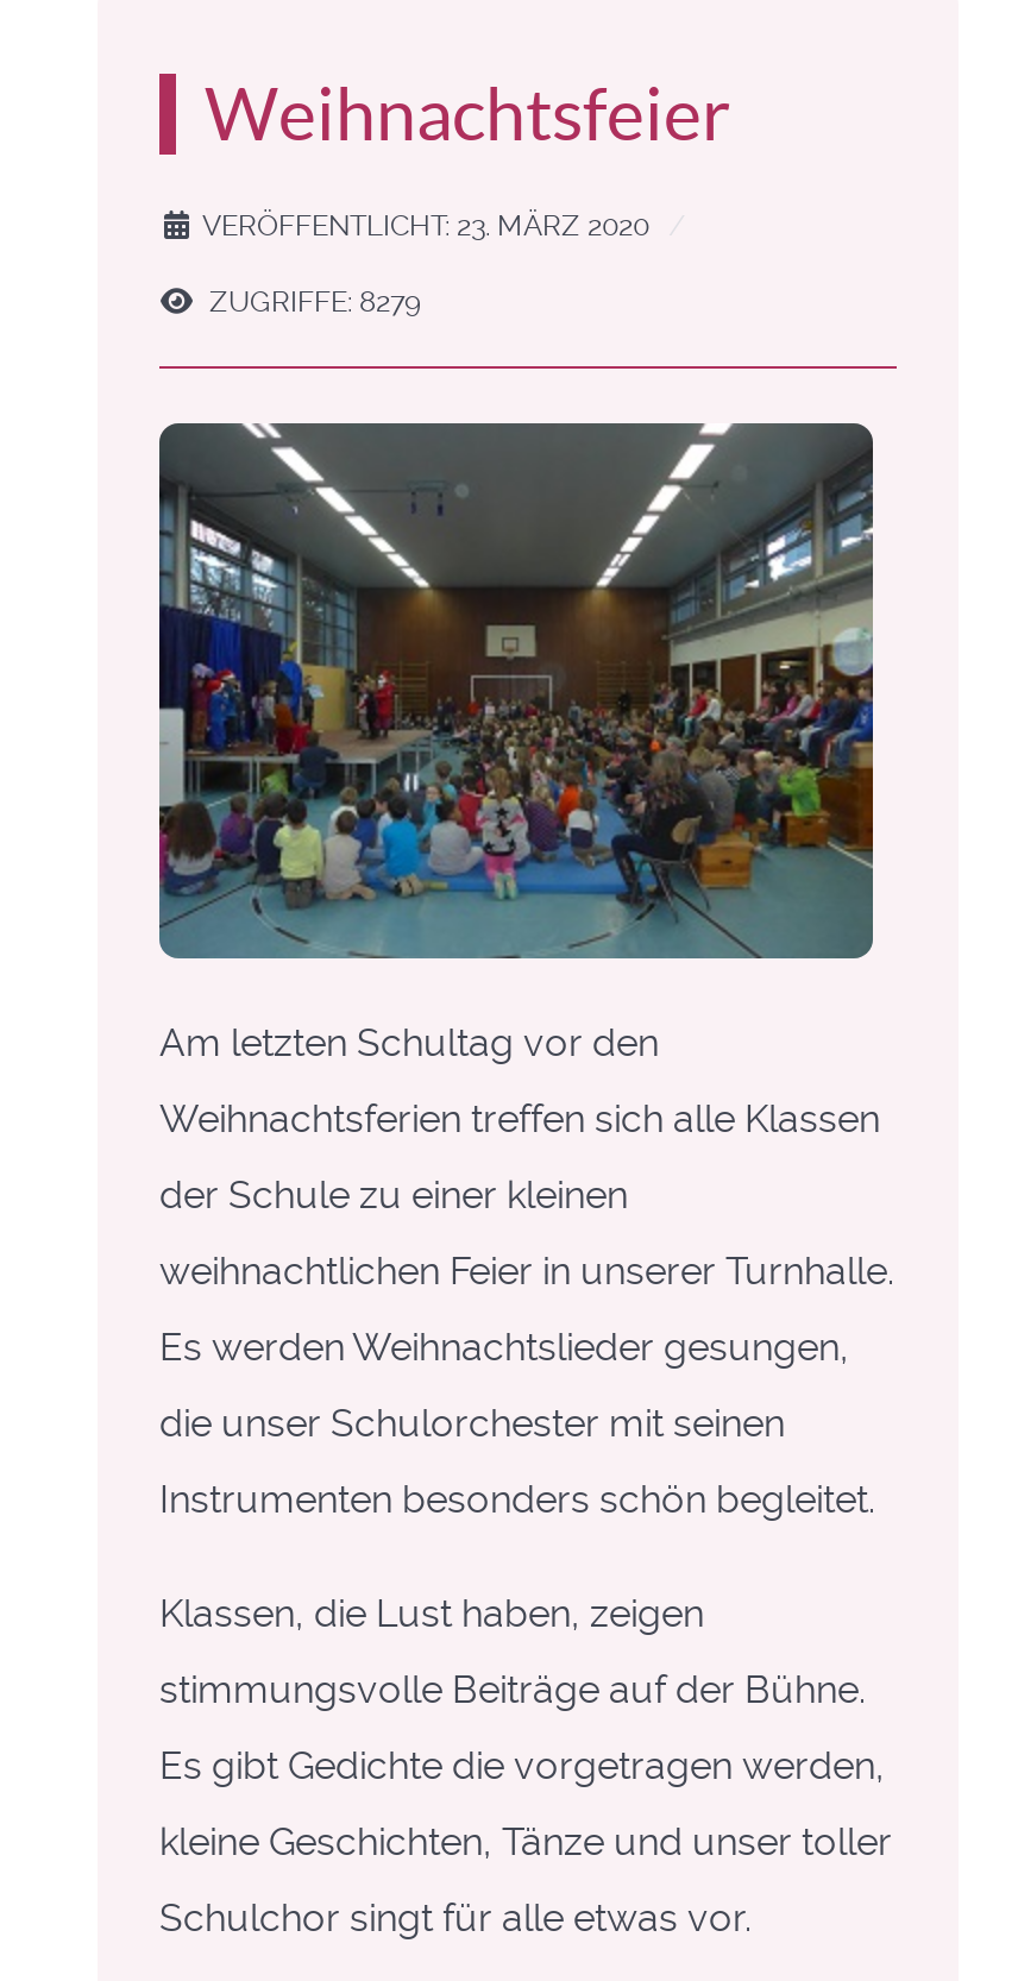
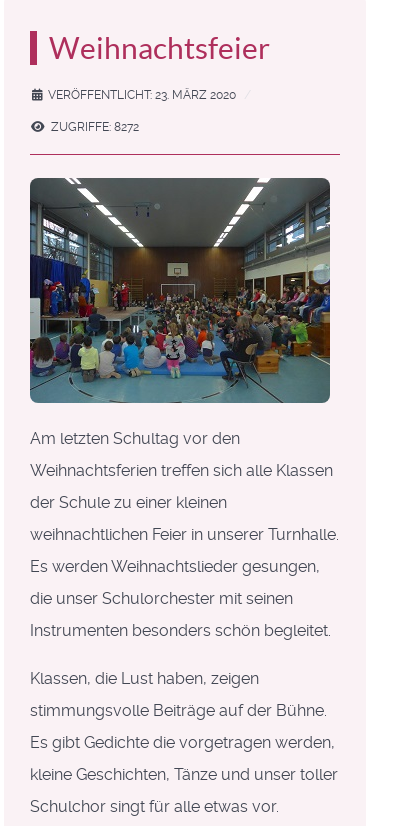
- ZUGRIFFE: 8279
+ ZUGRIFFE: 8272
